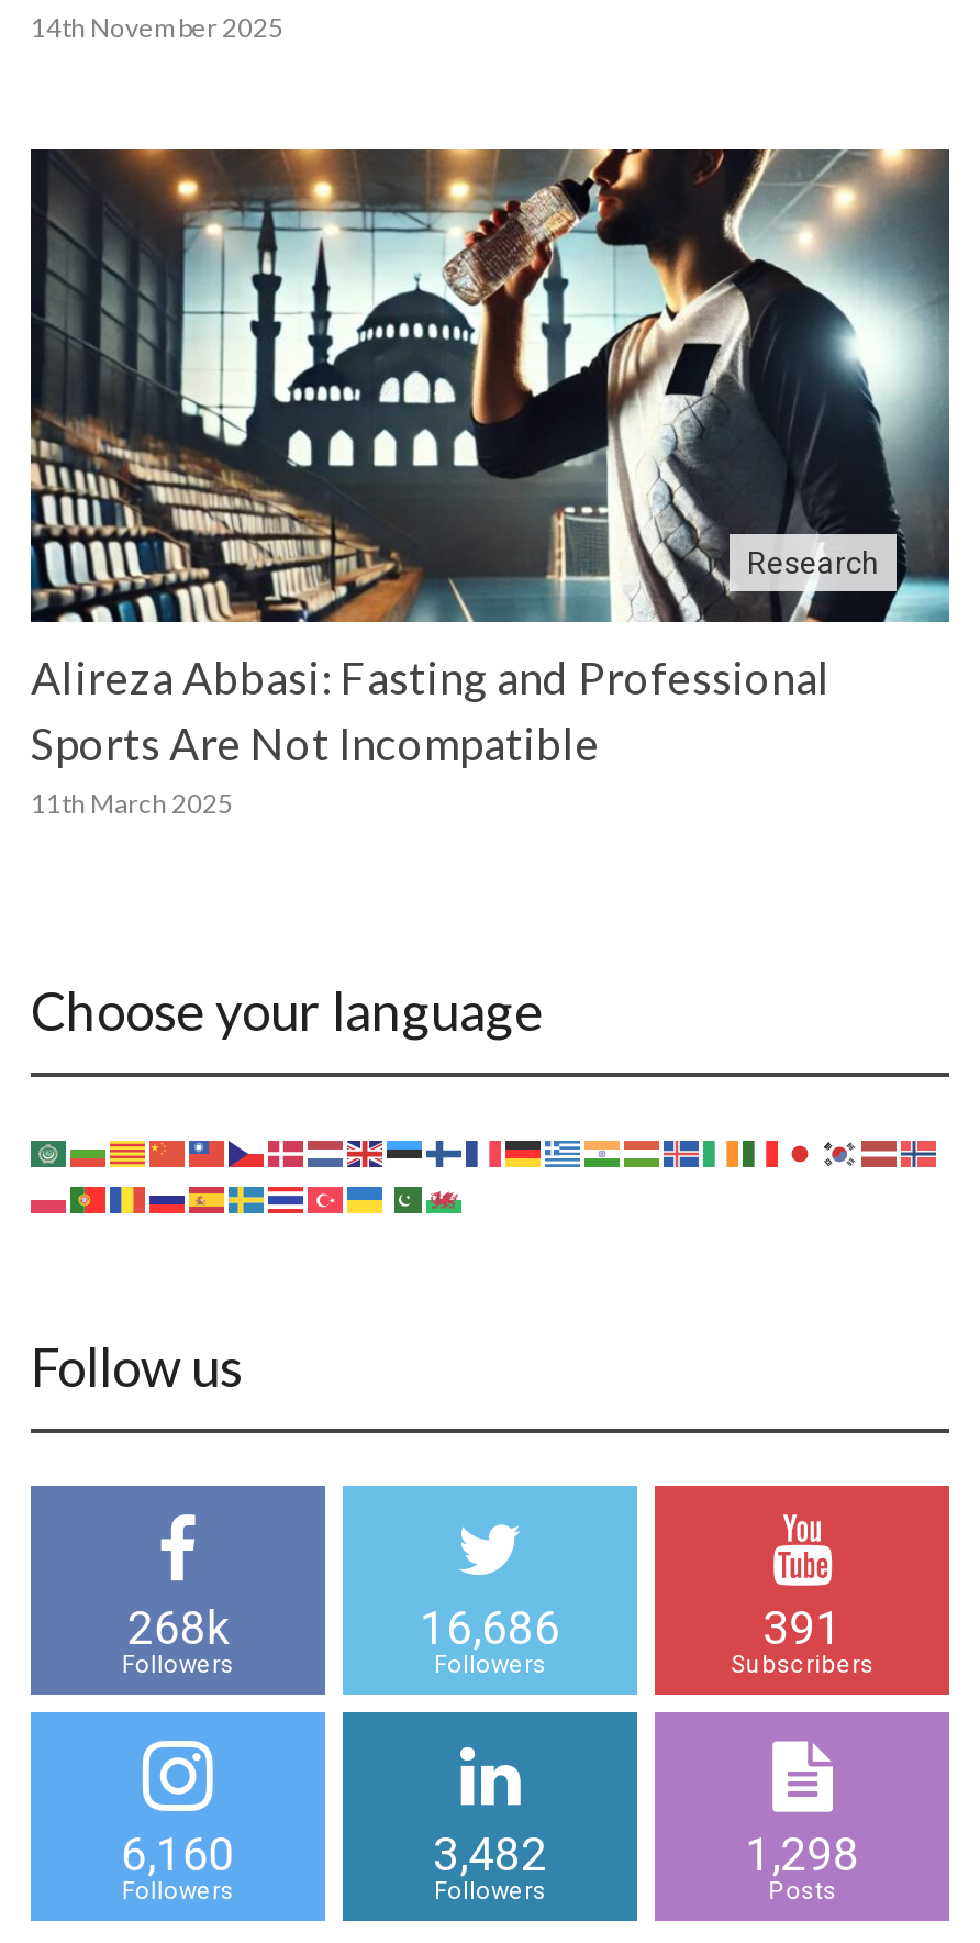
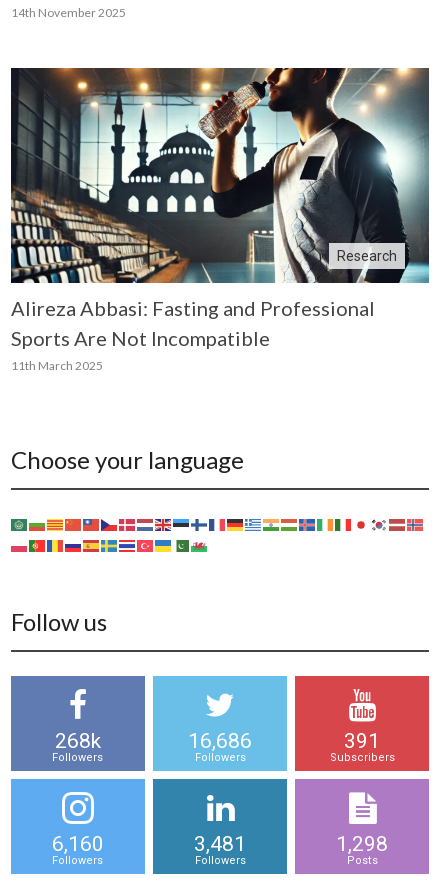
- 3,482
+ 3,481
